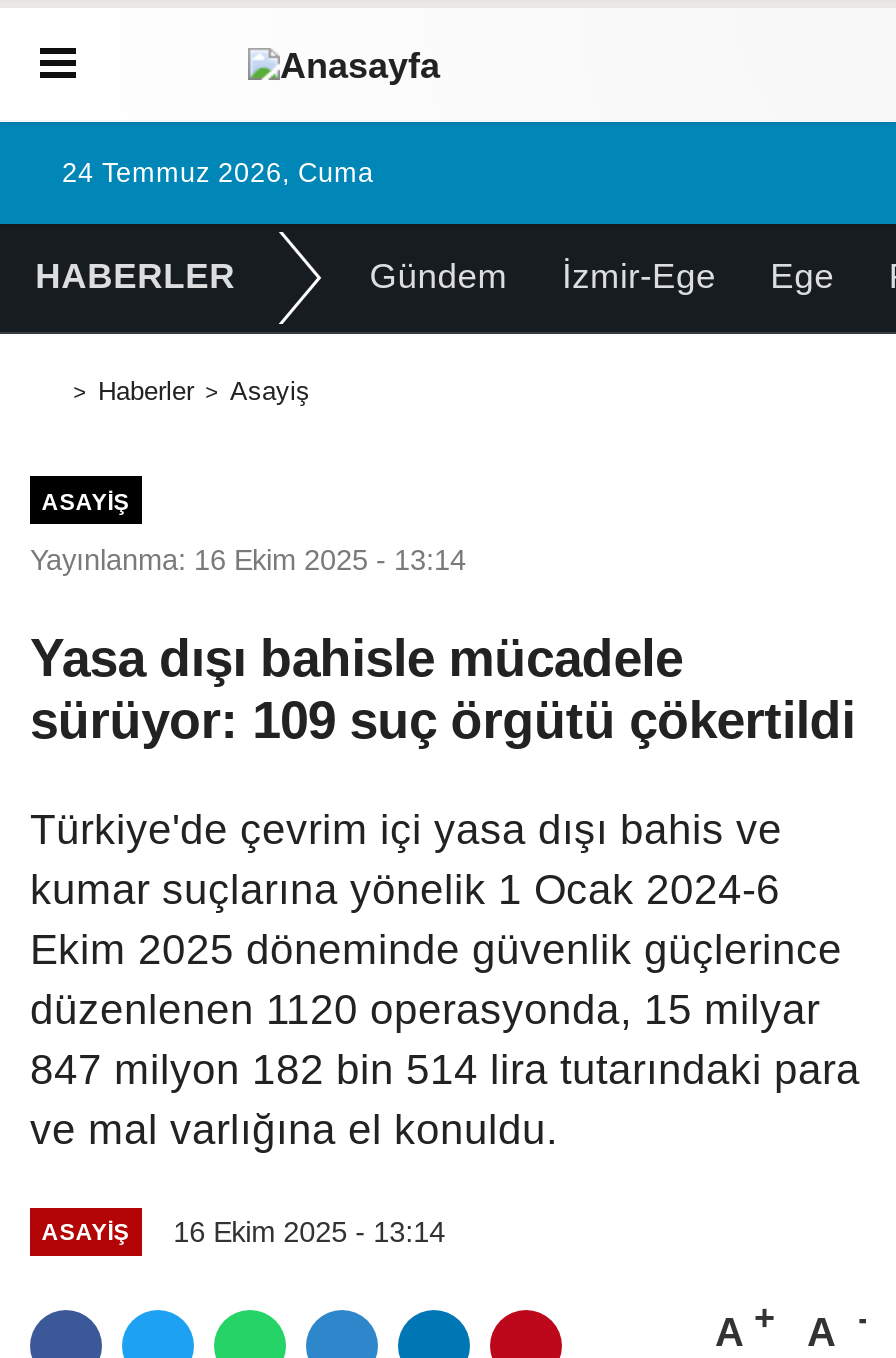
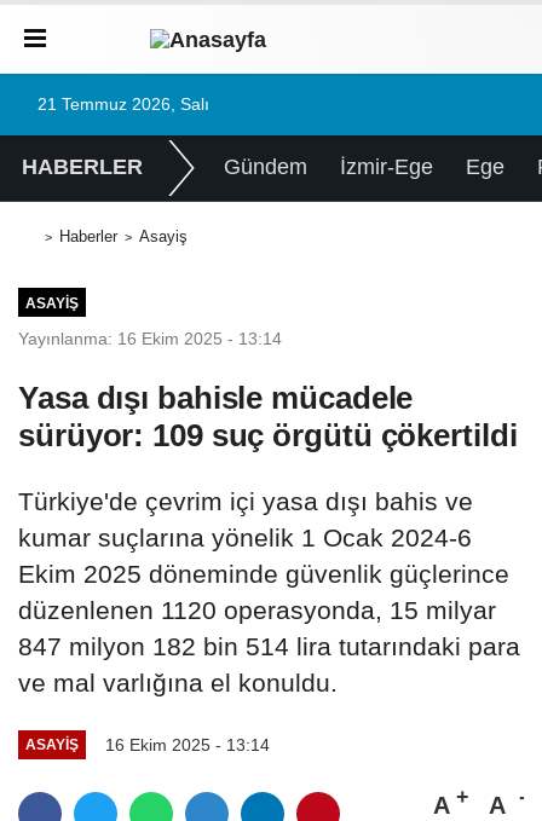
- 24 Temmuz 2026, Cuma
+ 21 Temmuz 2026, Salı
